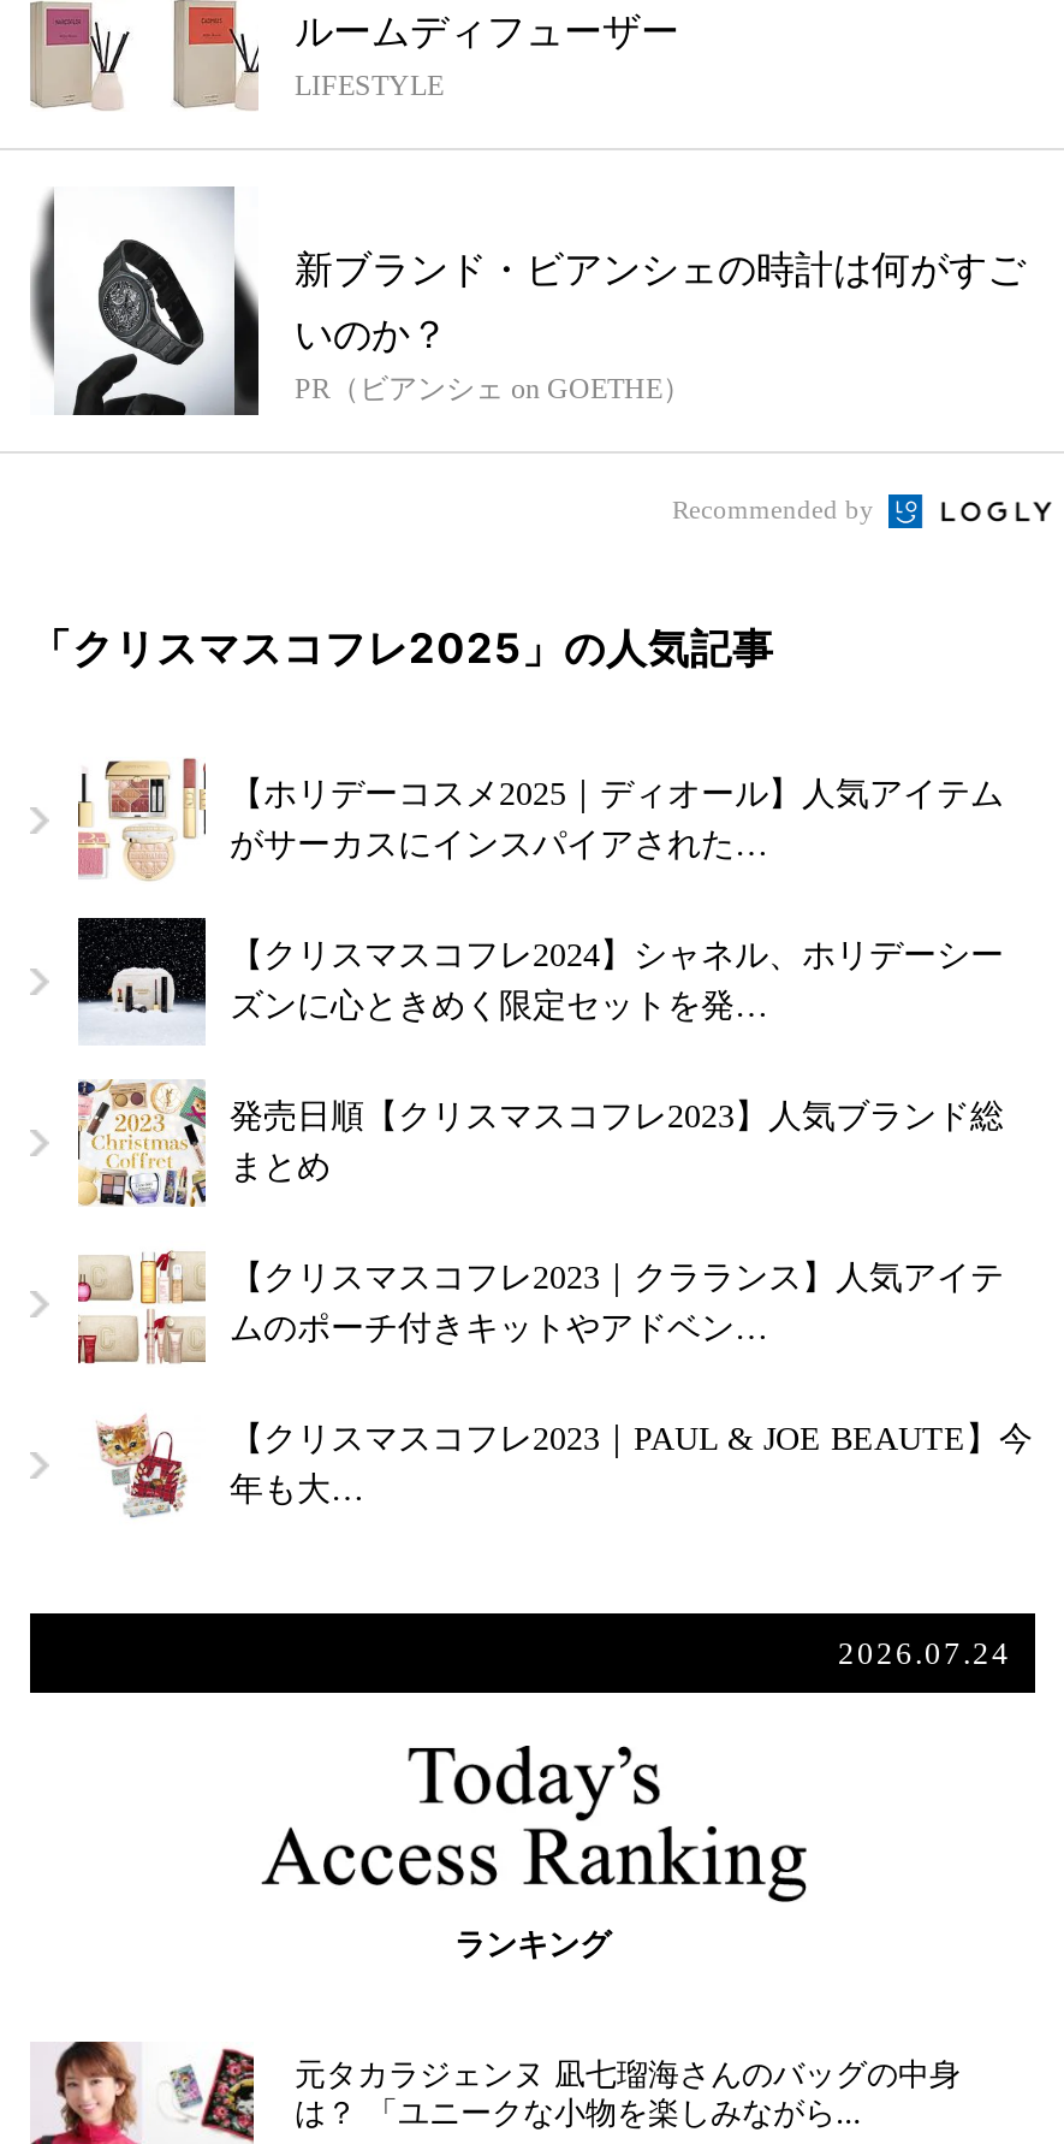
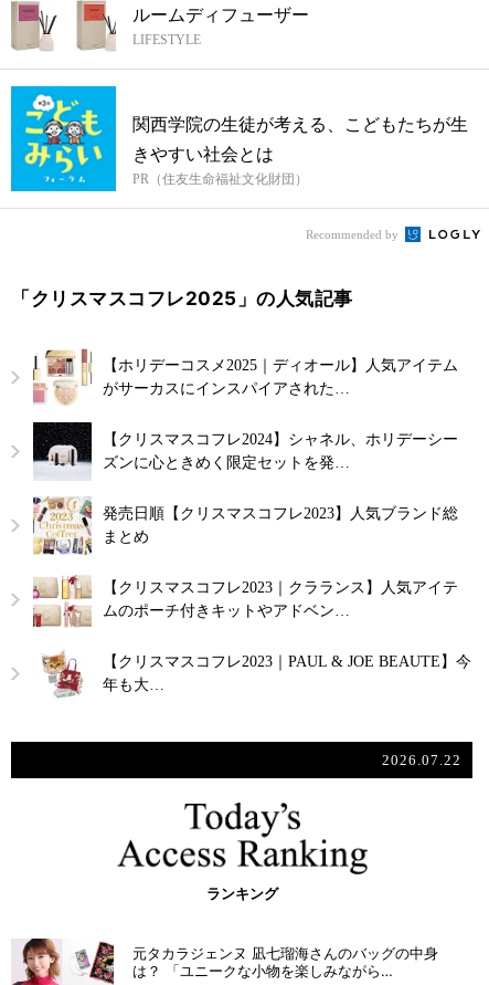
- [image]
- 新ブランド・ビアンシェの時計は何がすご
+ [image]
+ 関西学院の生徒が考える、こどもたちが生

- いのか？
- PR（ビアンシェ on GOETHE）
+ きやすい社会とは
+ PR（住友生命福祉文化財団）

- 2026.07.24
+ 2026.07.22
